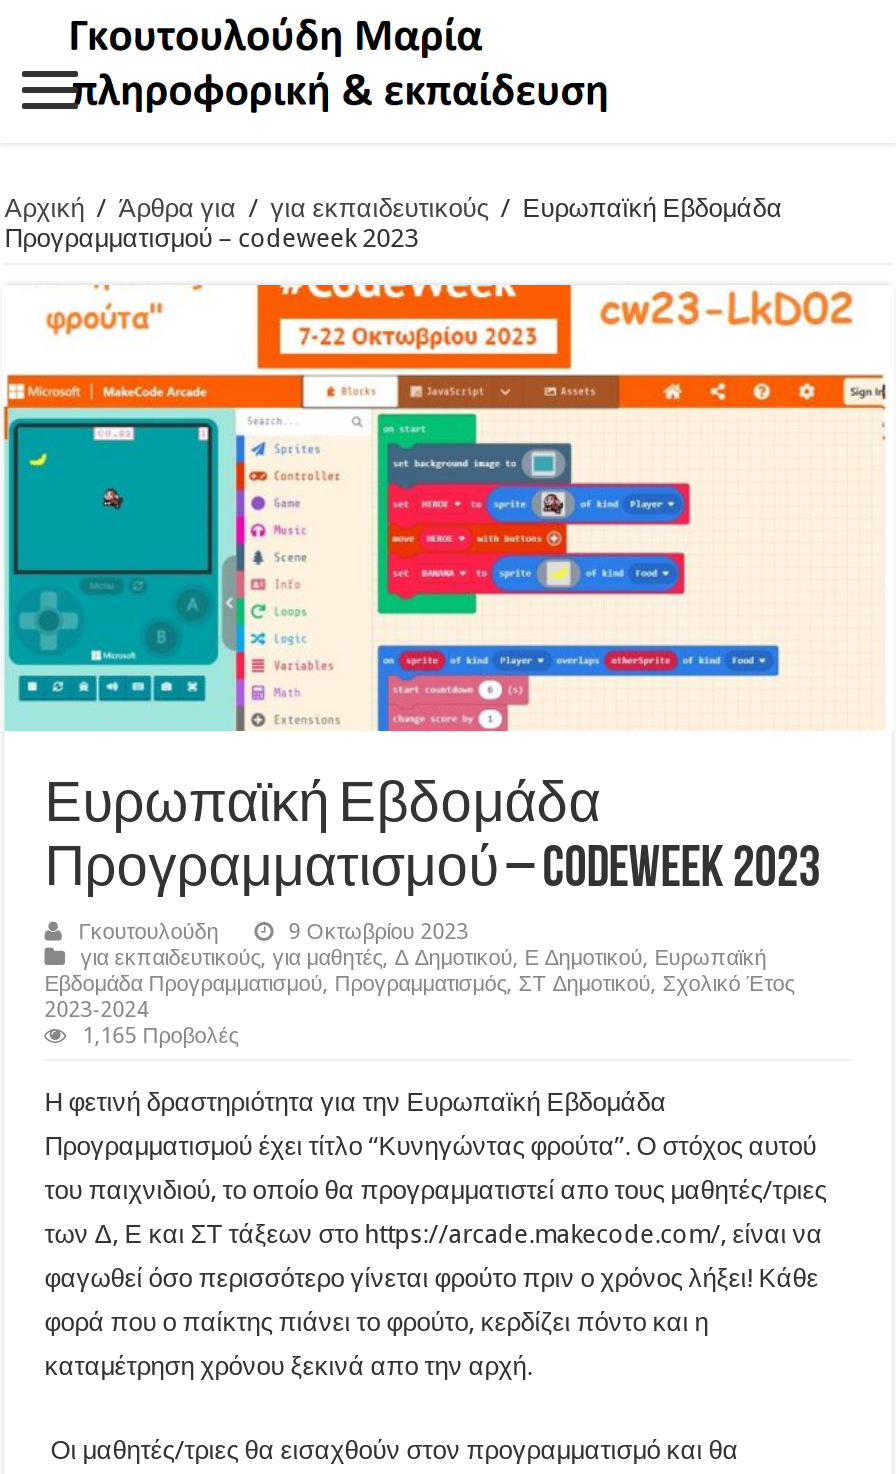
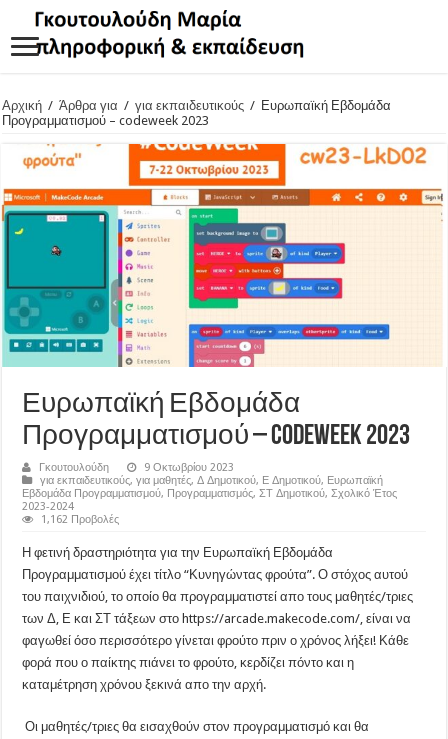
- 1,165 Προβολές
+ 1,162 Προβολές
